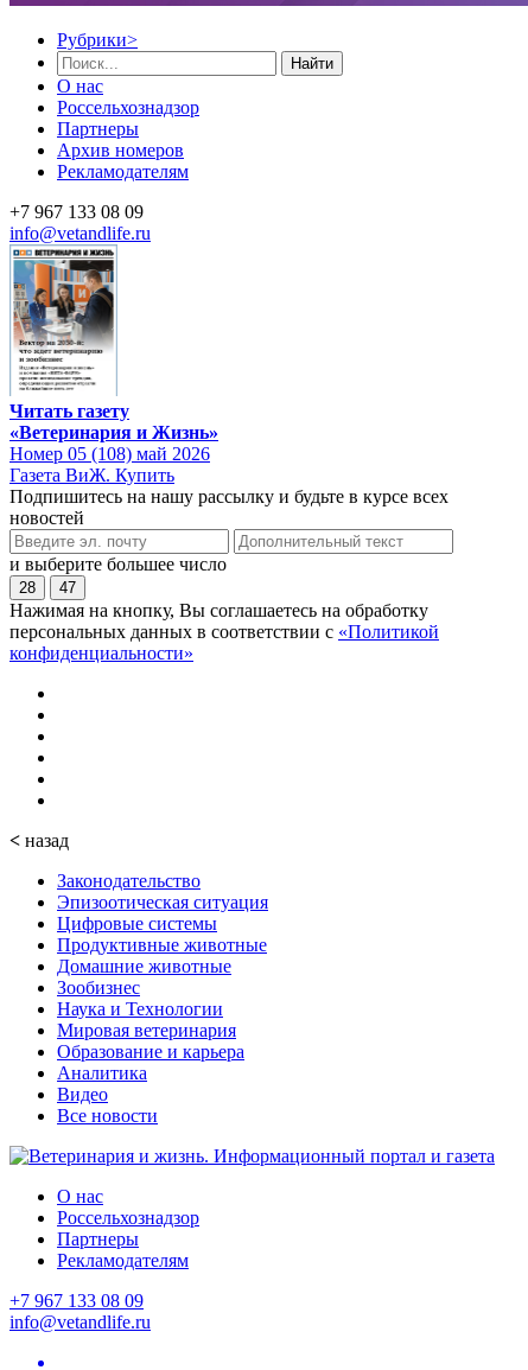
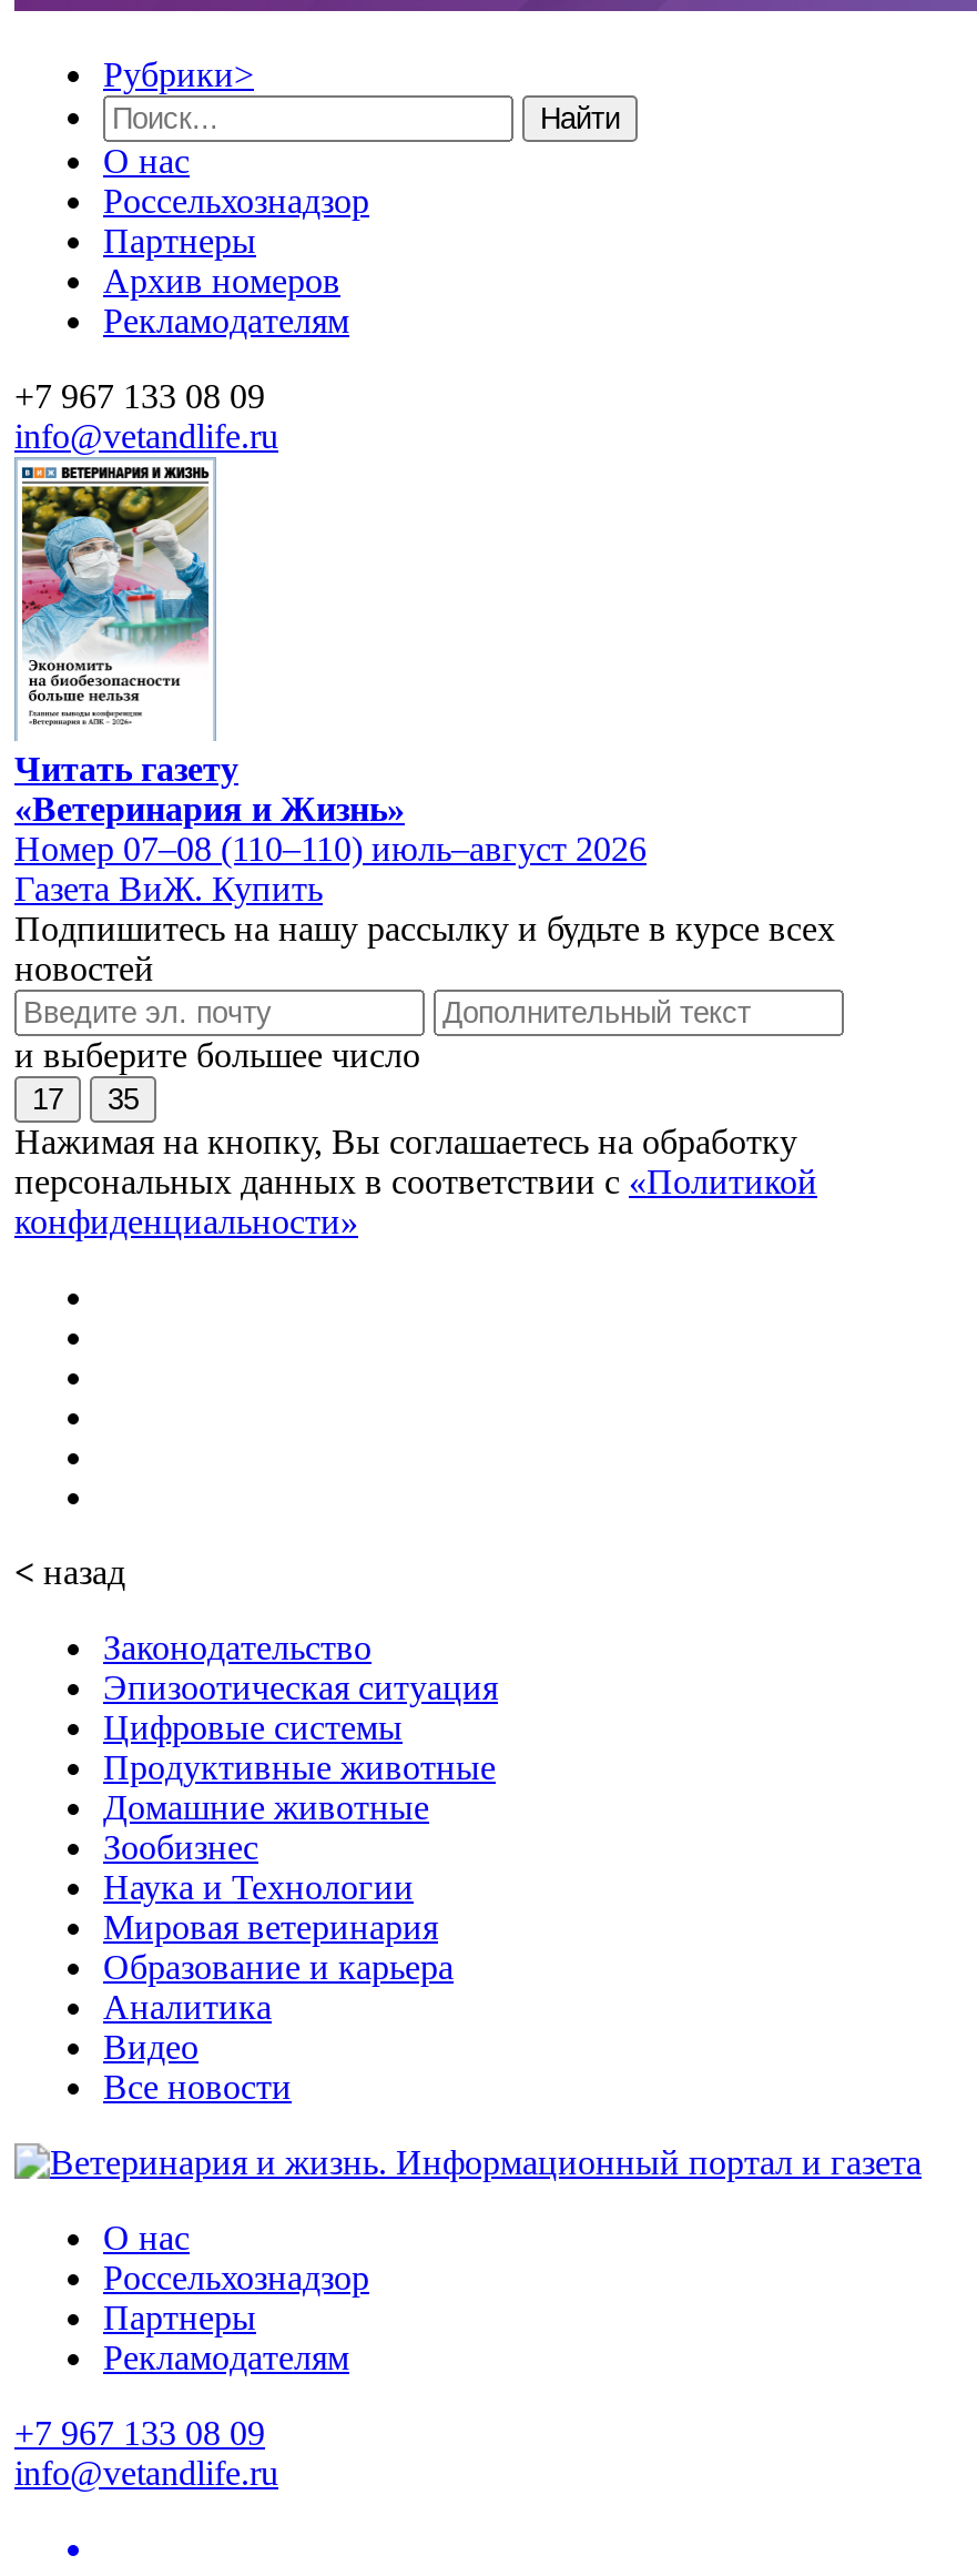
- [image]
+ [image]

- Номер 05 (108) май 2026
+ Номер 07–08 (110–110) июль–август 2026

- 28
+ 17

- 47
+ 35
